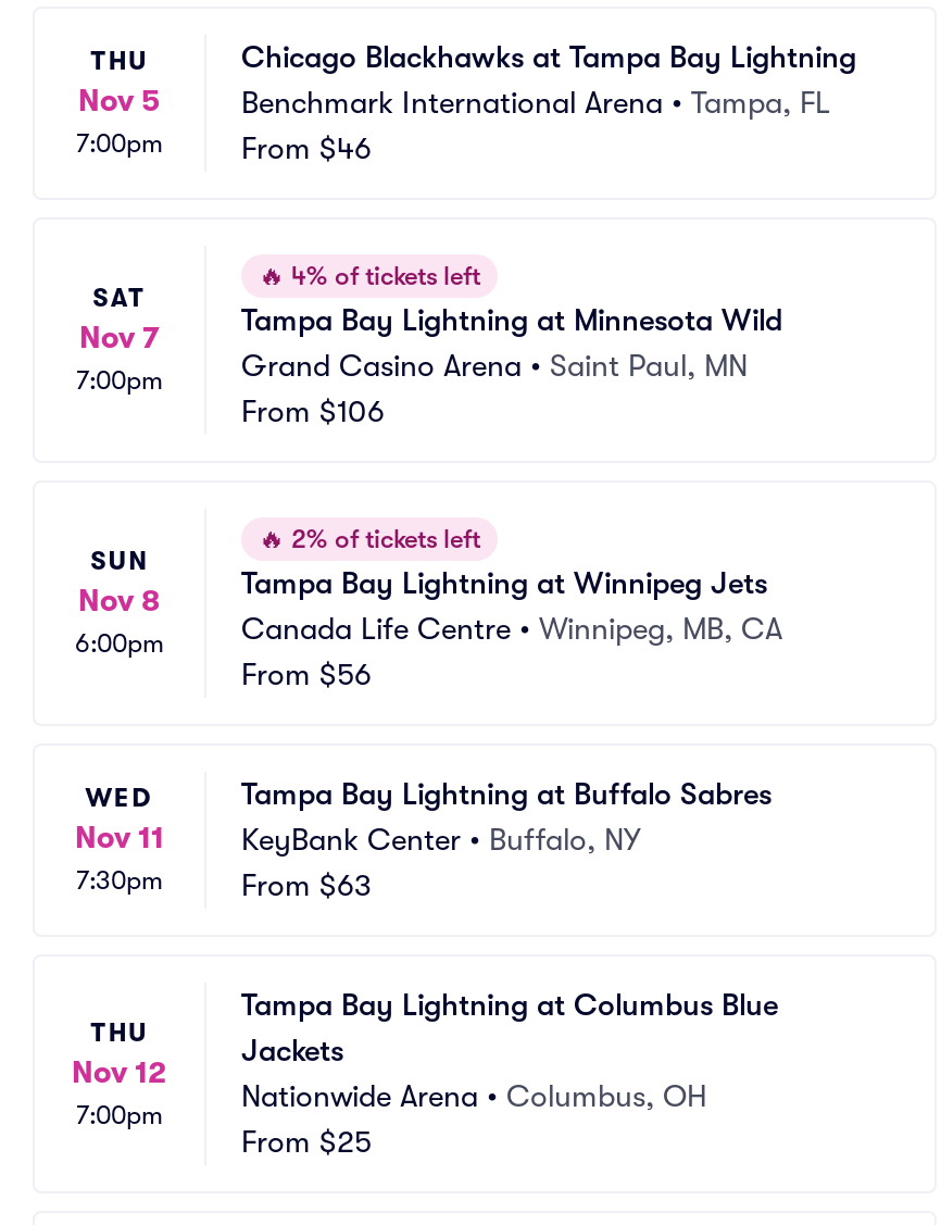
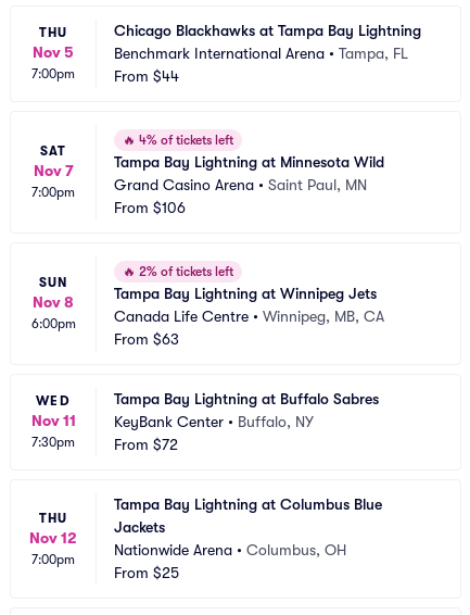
- From $46
+ From $44

- From $56
+ From $63

- From $63
+ From $72
